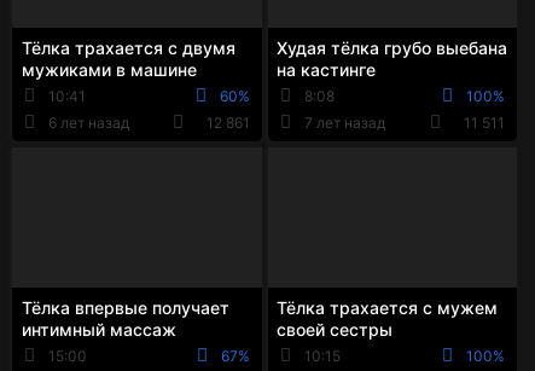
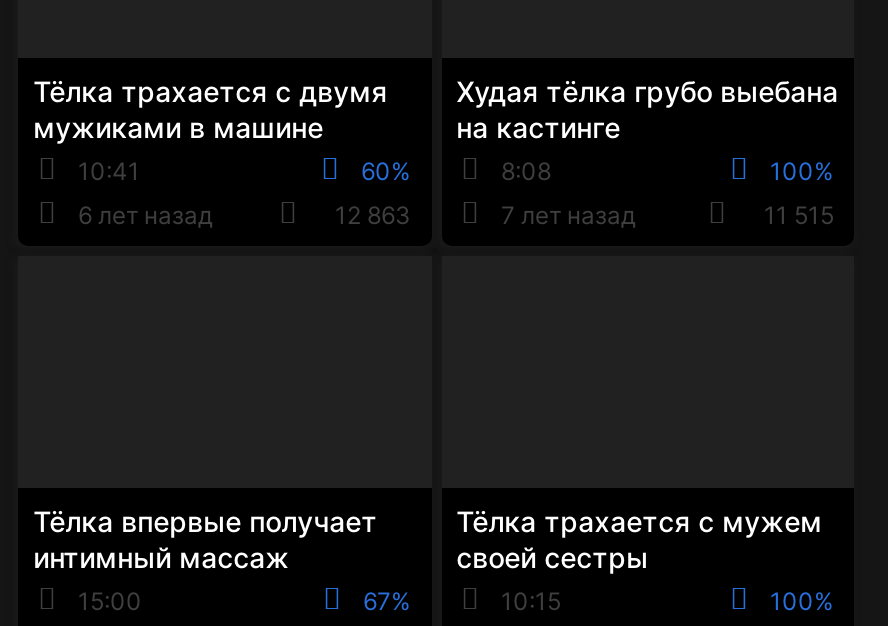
- 12 861
+ 12 863

- 11 511
+ 11 515
